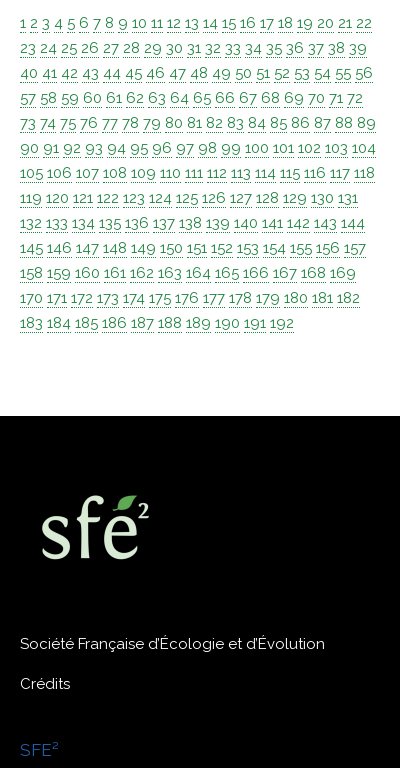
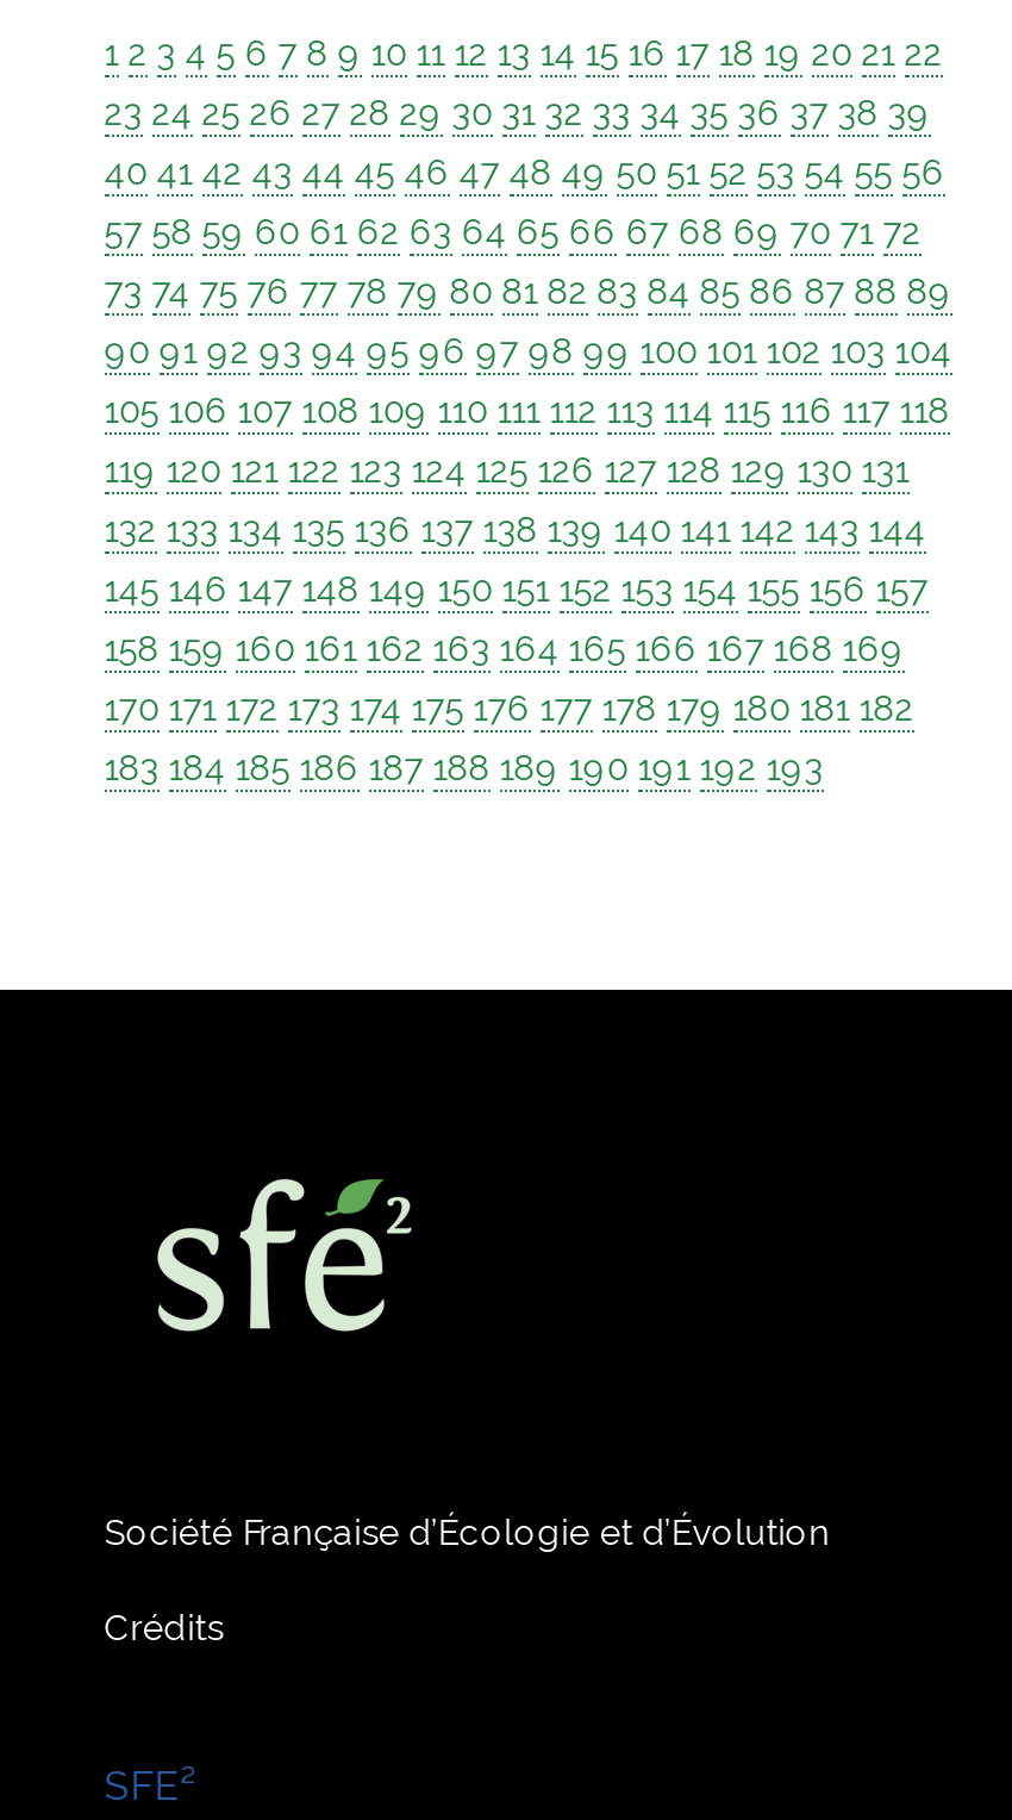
- 183 184 185 186 187 188 189 190 191 192
+ 183 184 185 186 187 188 189 190 191 192 193
